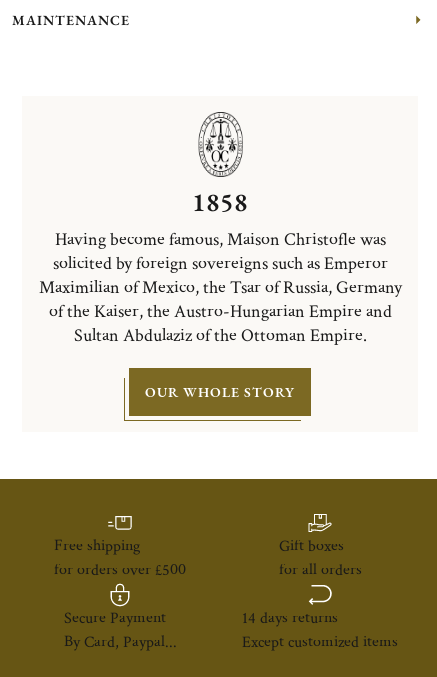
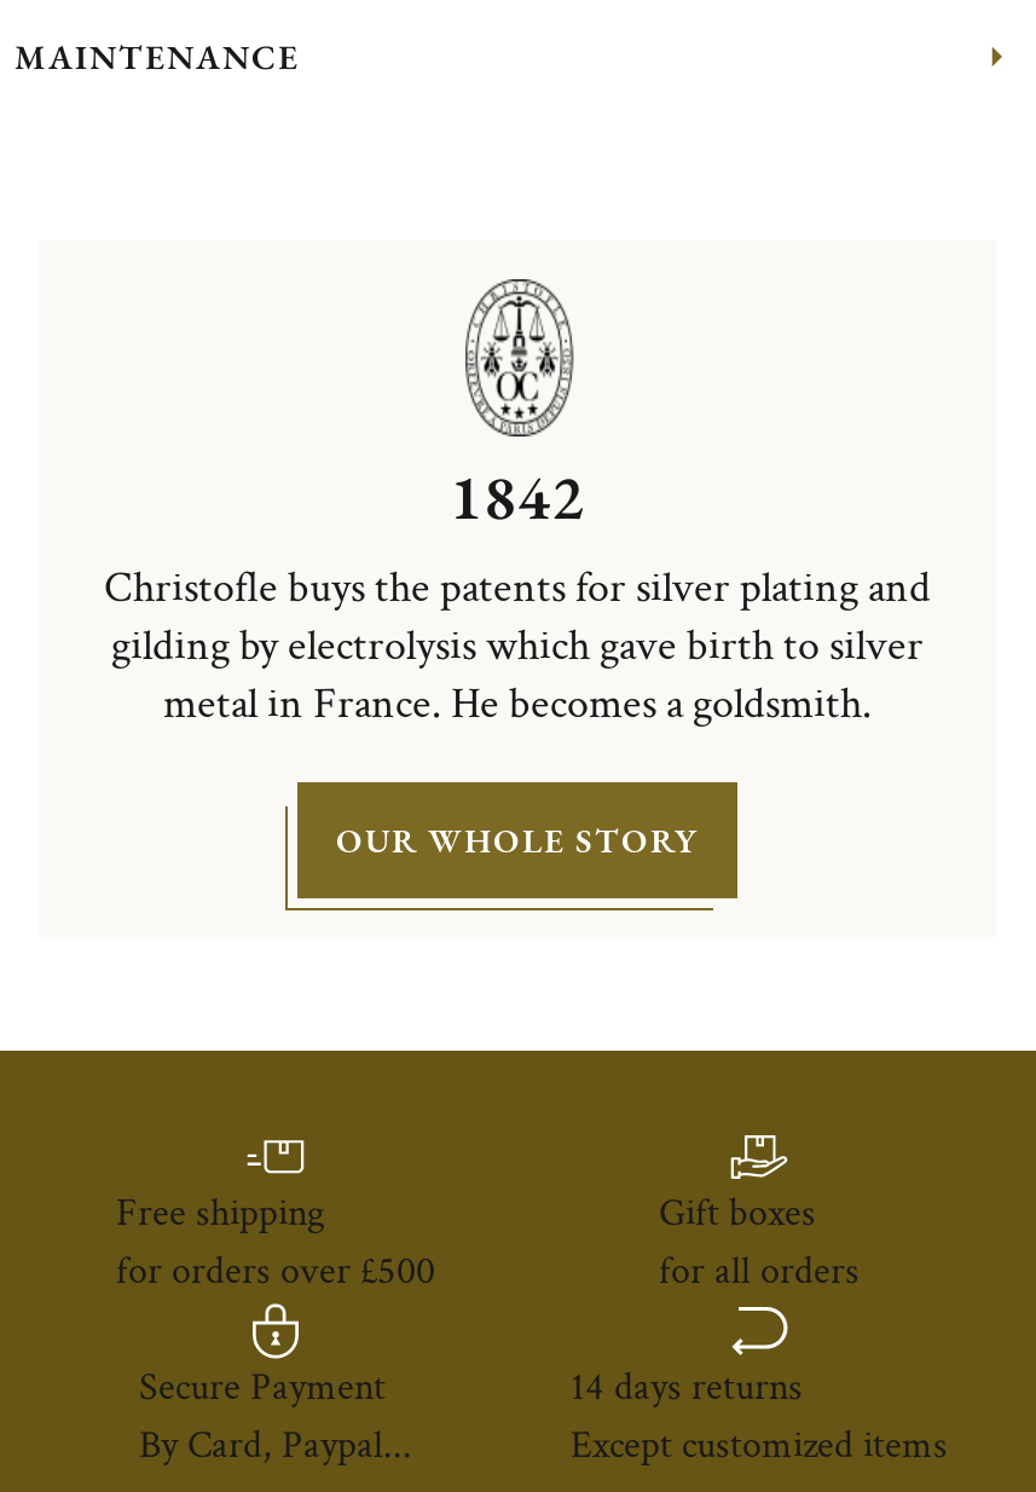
- 1858
- Having become famous, Maison Christofle was
- solicited by foreign sovereigns such as Emperor
- Maximilian of Mexico, the Tsar of Russia, Germany
- of the Kaiser, the Austro-Hungarian Empire and
- Sultan Abdulaziz of the Ottoman Empire.
+ 1842
+ Christofle buys the patents for silver plating and
+ gilding by electrolysis which gave birth to silver
+ metal in France. He becomes a goldsmith.
